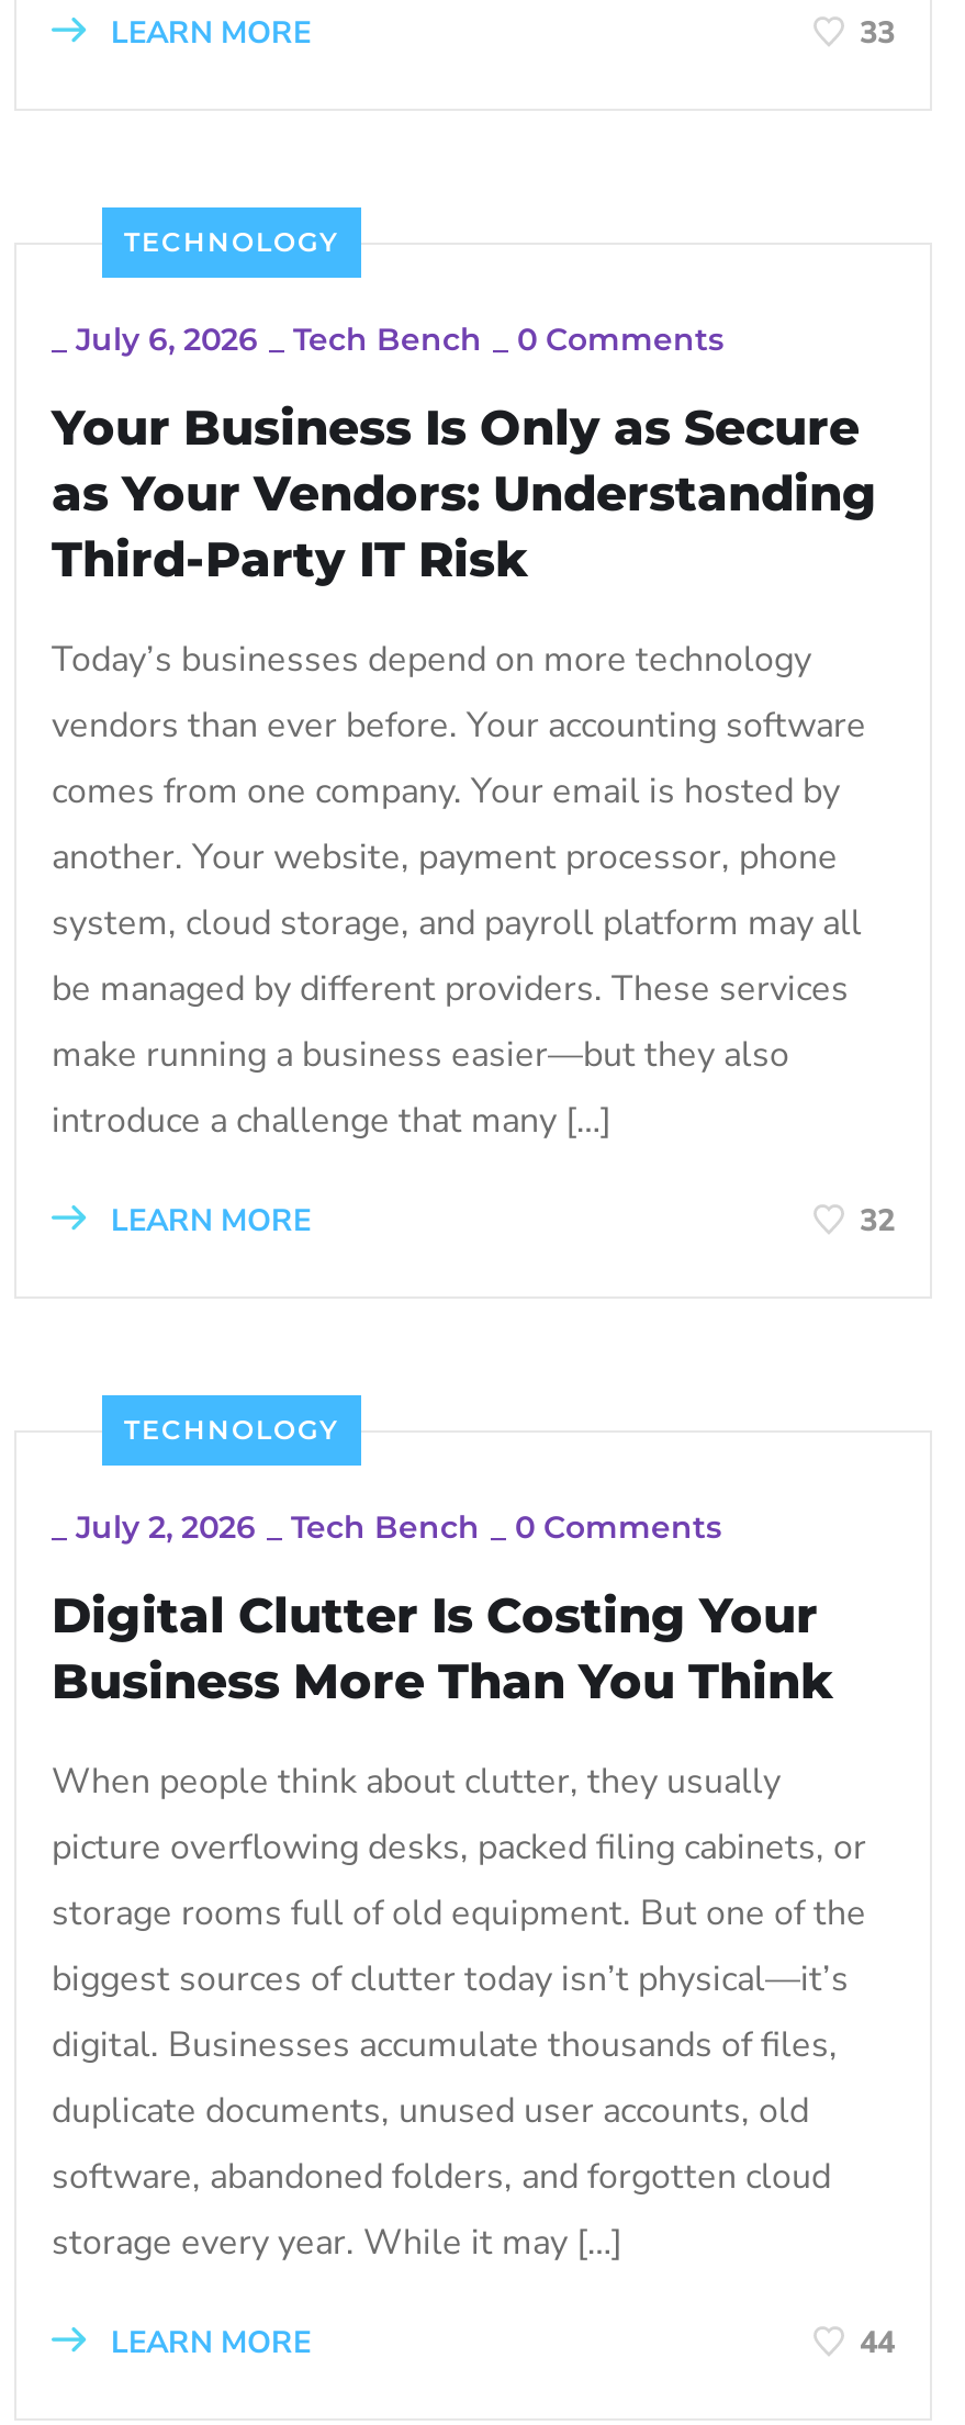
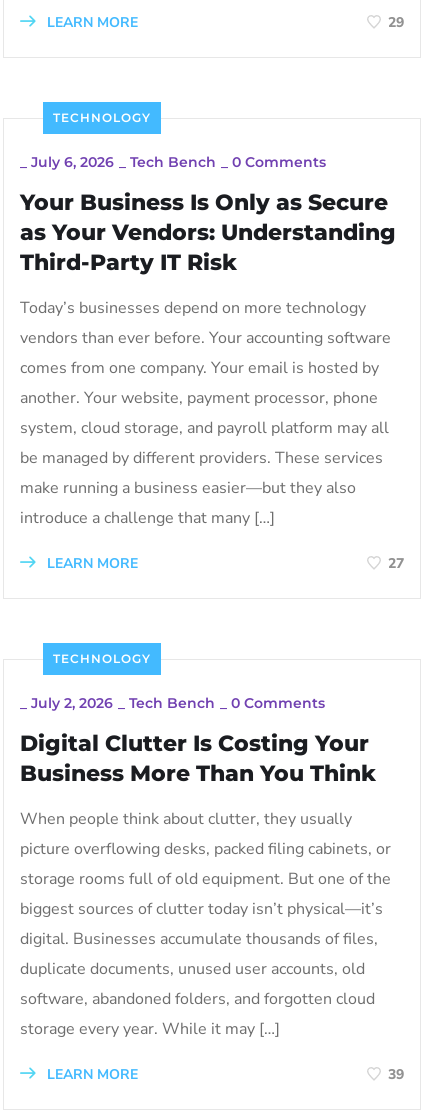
- 33
+ 29

- 32
+ 27

- 44
+ 39
